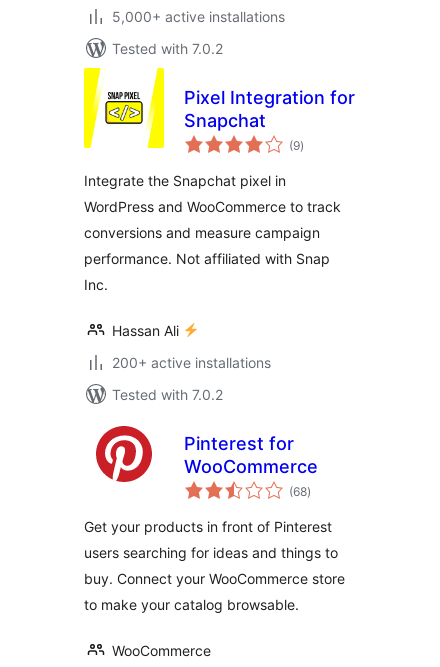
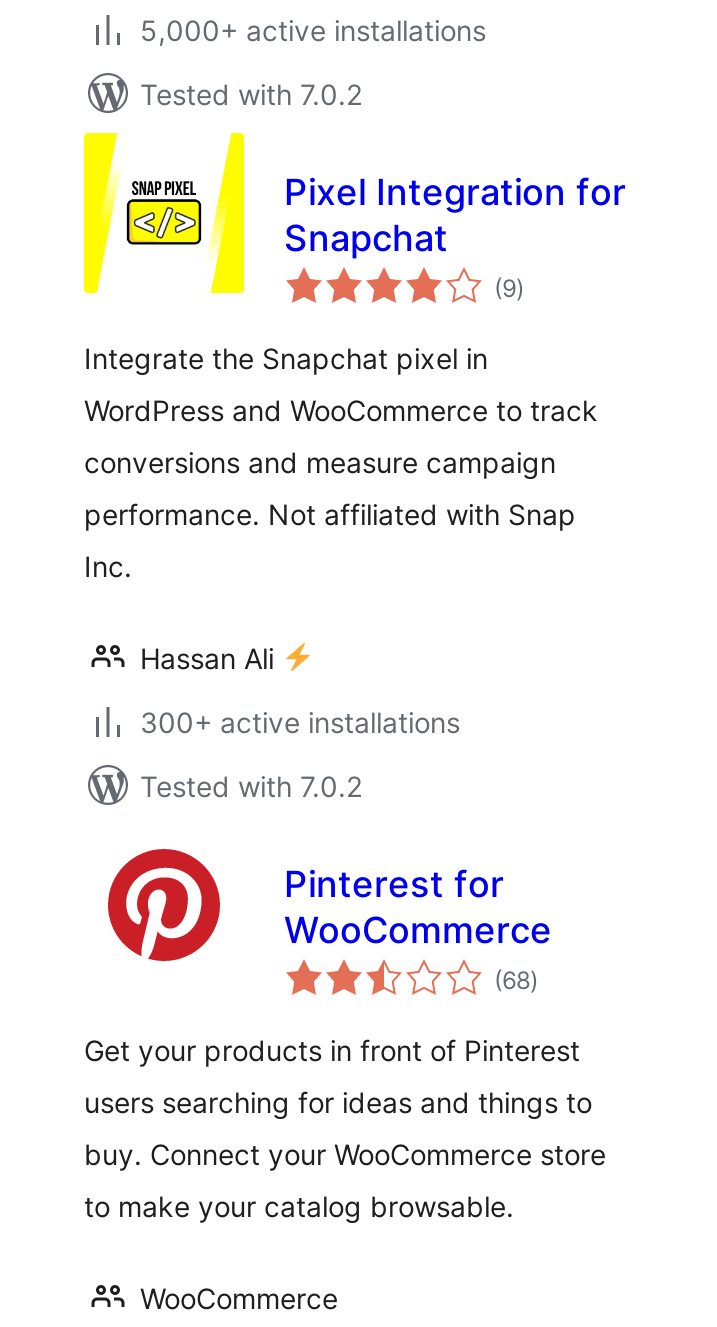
- 200+ active installations
+ 300+ active installations
